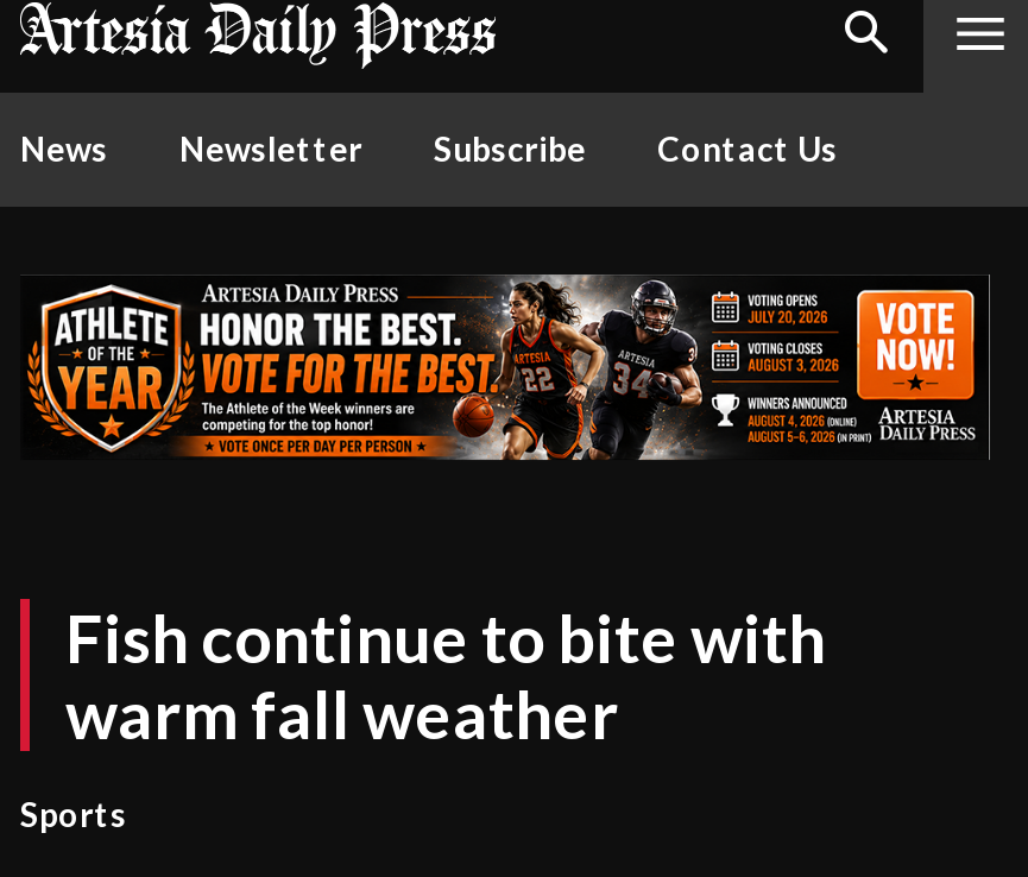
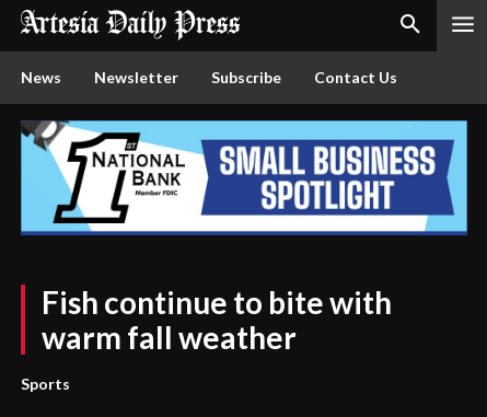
- [image]
+ [image]
